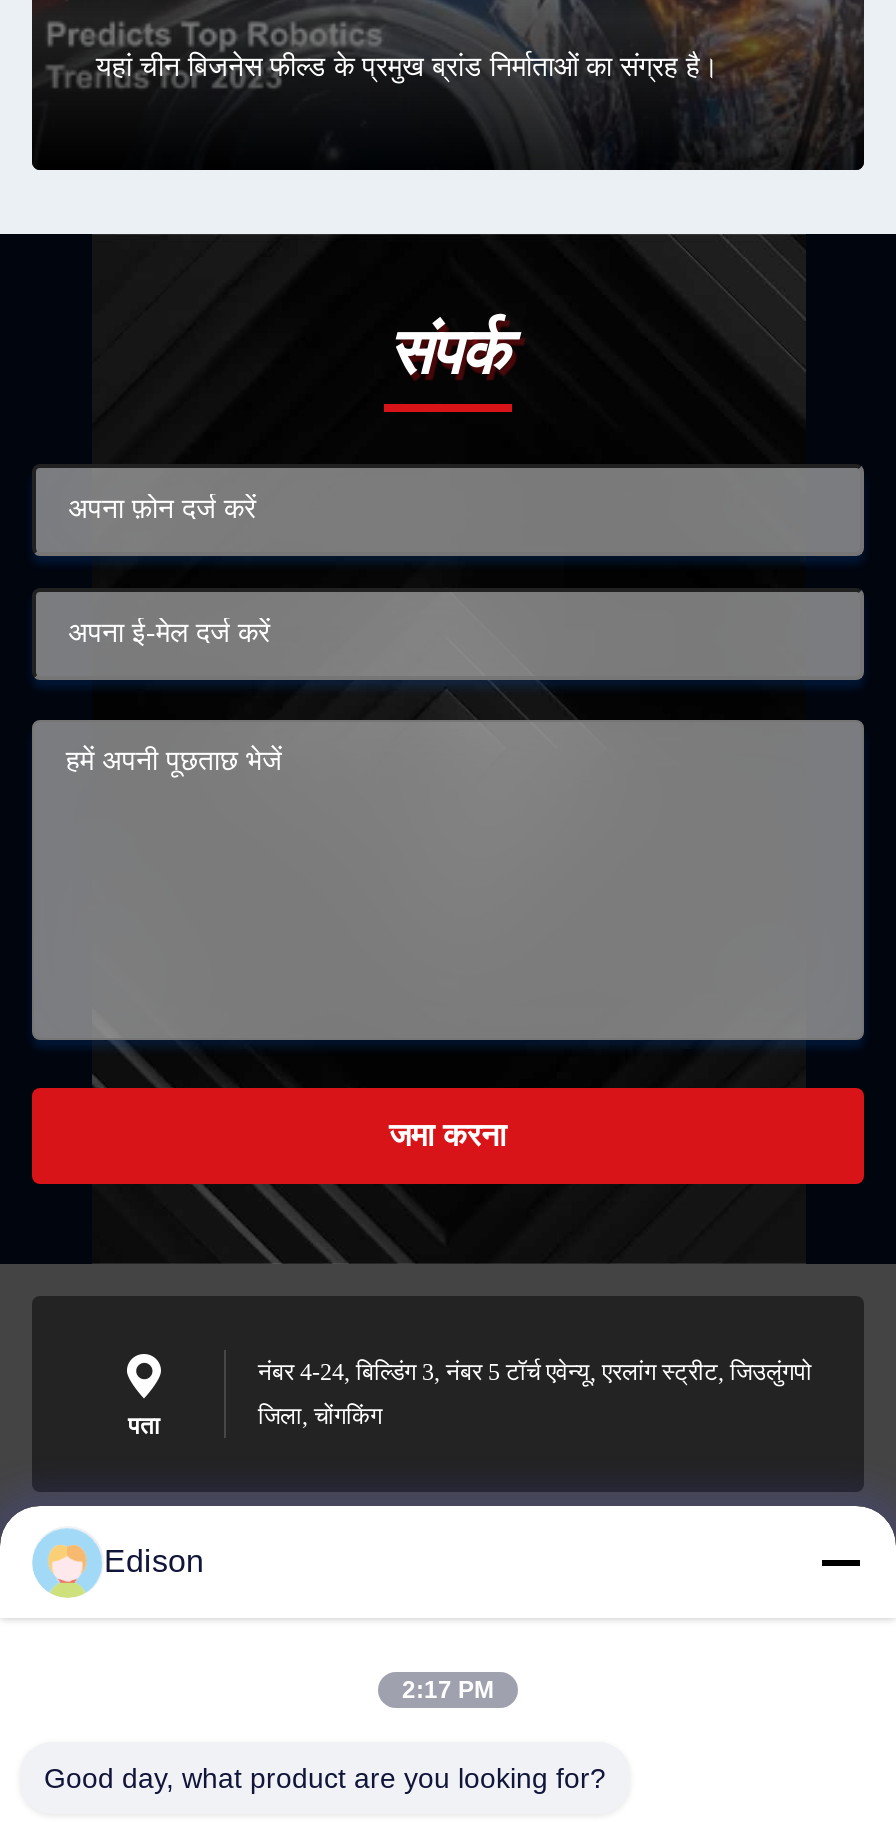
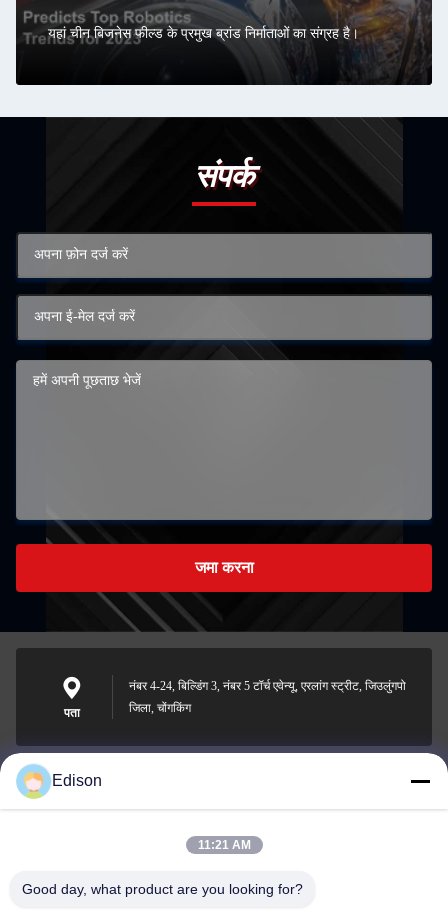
- 2:17 PM
+ 11:21 AM
